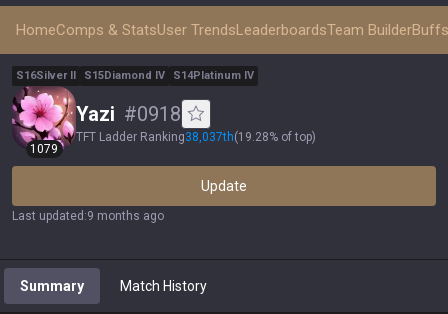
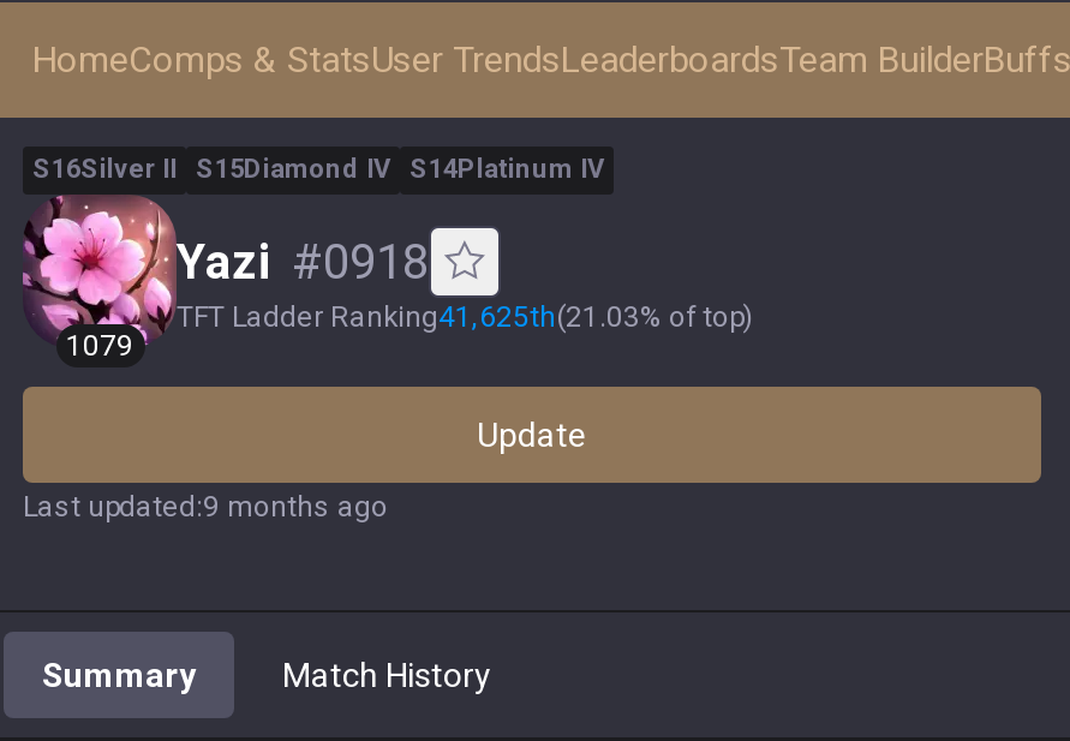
- TFT Ladder Ranking38,037th(19.28% of top)
+ TFT Ladder Ranking41,625th(21.03% of top)
